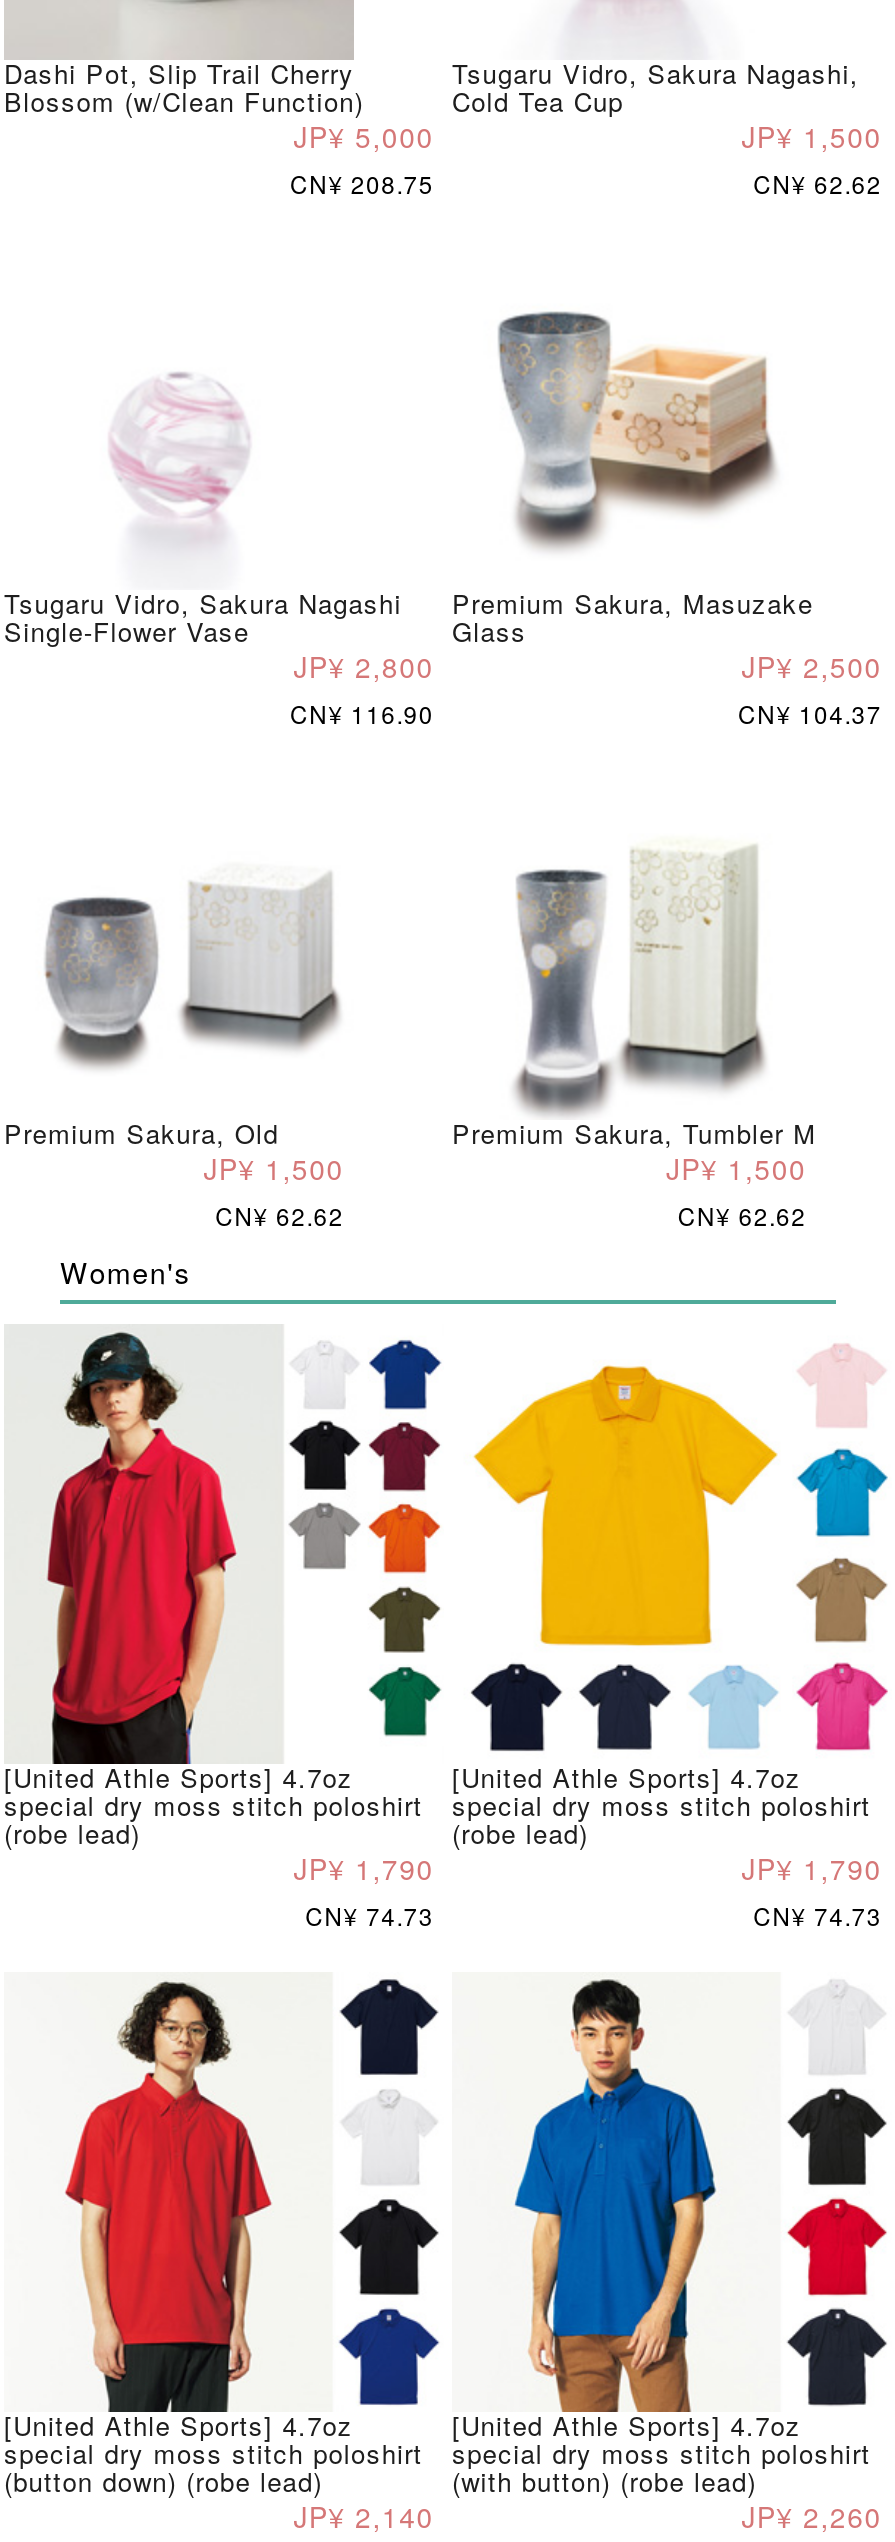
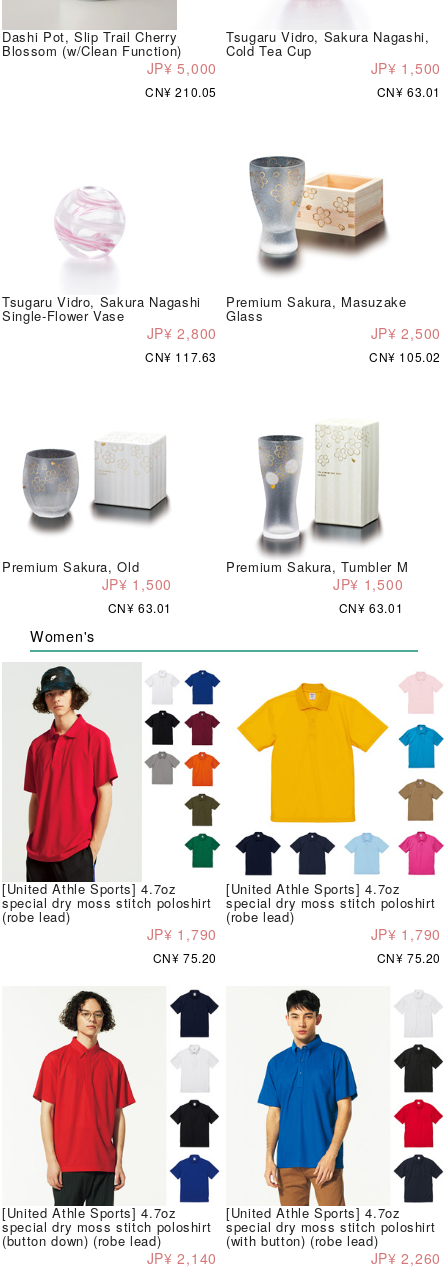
- CN¥ 208.75
+ CN¥ 210.05

- CN¥ 62.62
+ CN¥ 63.01

- CN¥ 116.90
+ CN¥ 117.63

- CN¥ 104.37
+ CN¥ 105.02

- CN¥ 62.62
+ CN¥ 63.01

- CN¥ 62.62
+ CN¥ 63.01

- CN¥ 74.73
+ CN¥ 75.20

- CN¥ 74.73
+ CN¥ 75.20
